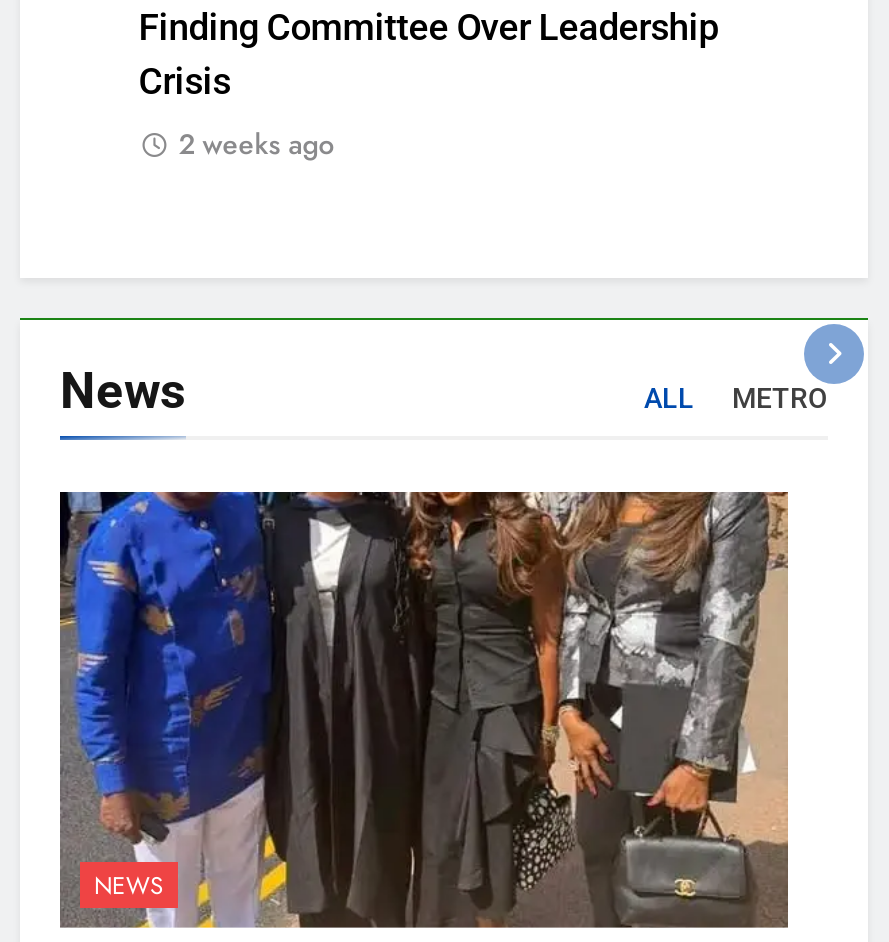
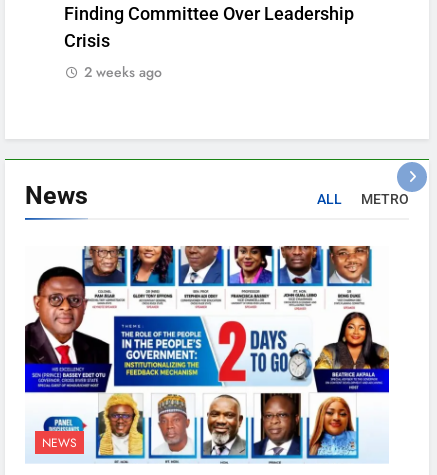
- [image]
+ [image]
